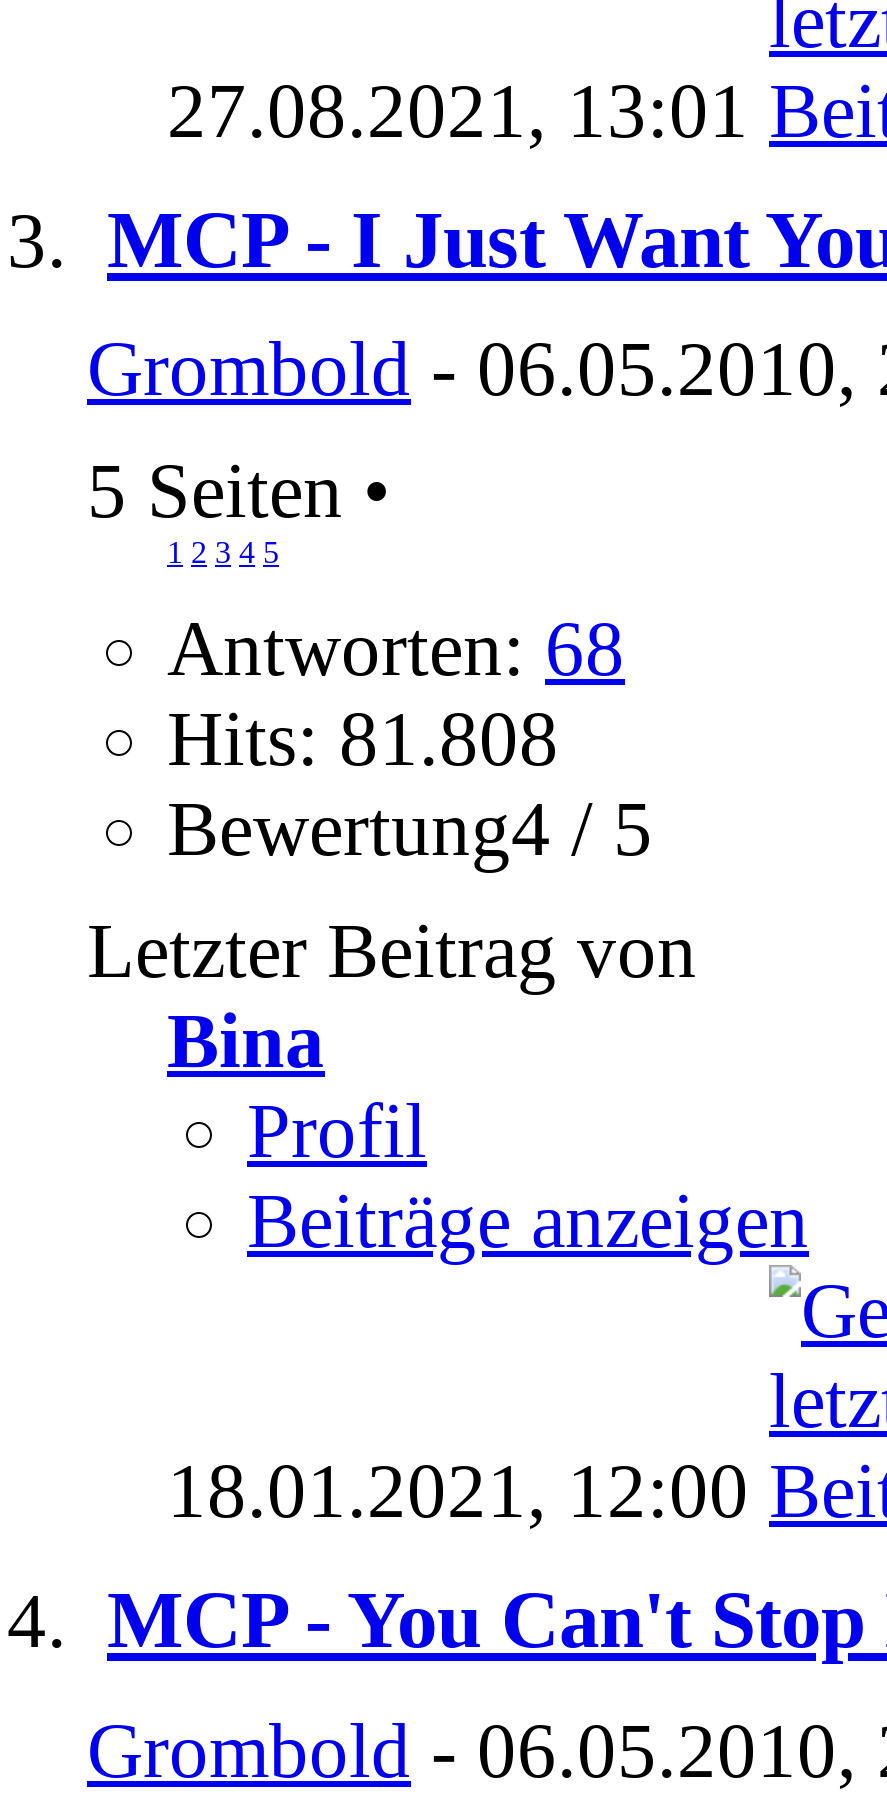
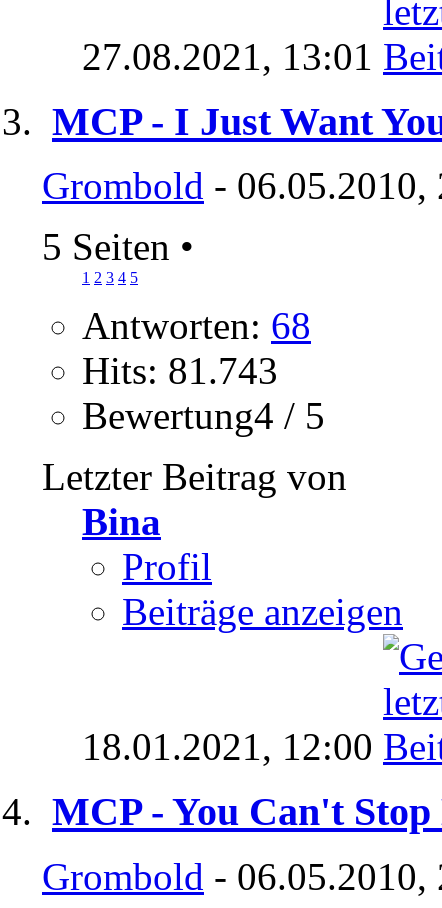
- Hits: 81.808
+ Hits: 81.743
